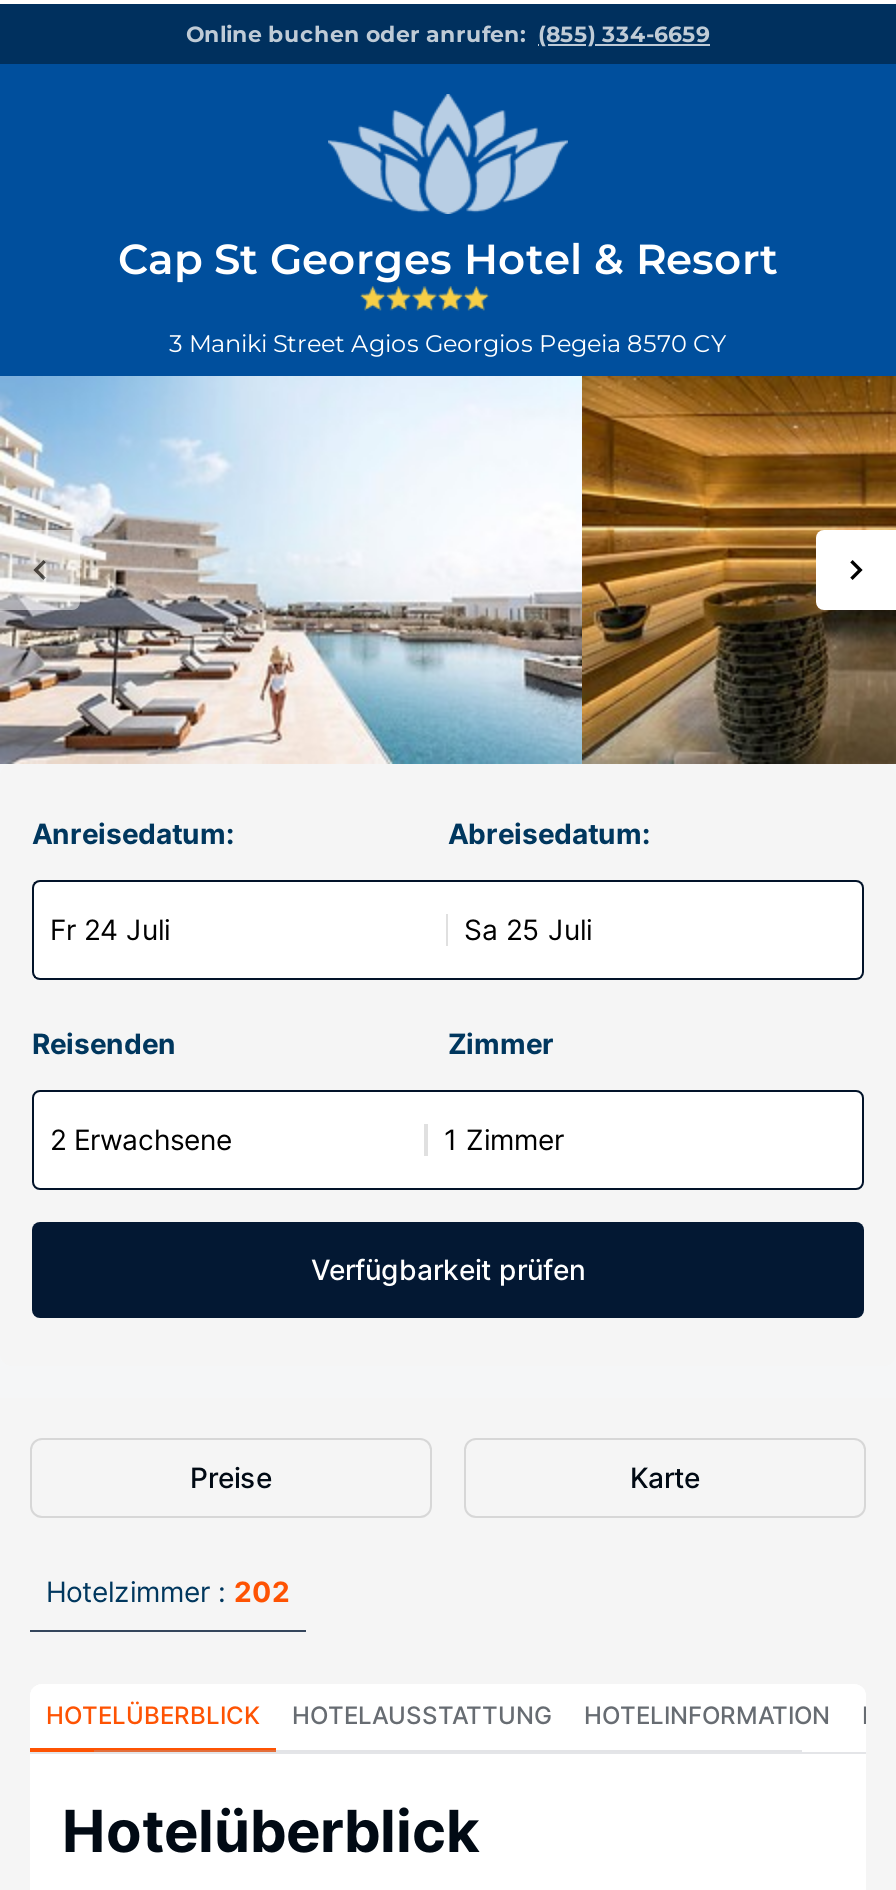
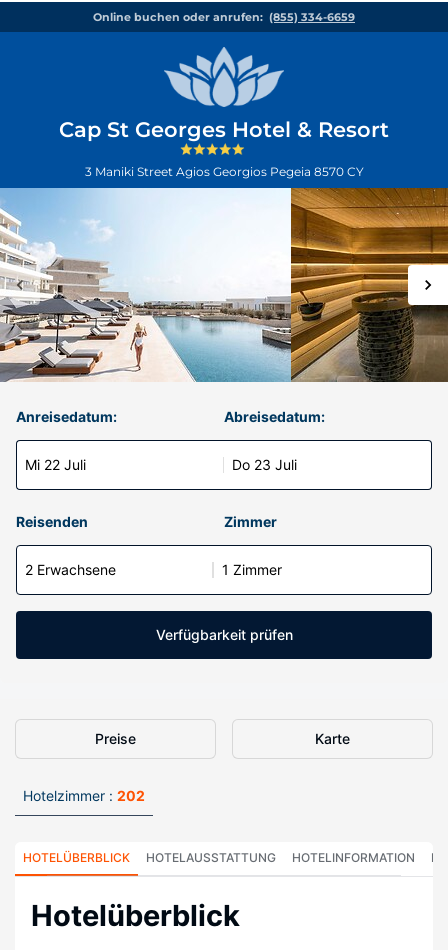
- Fr 24 Juli
+ Mi 22 Juli

- Sa 25 Juli
+ Do 23 Juli
